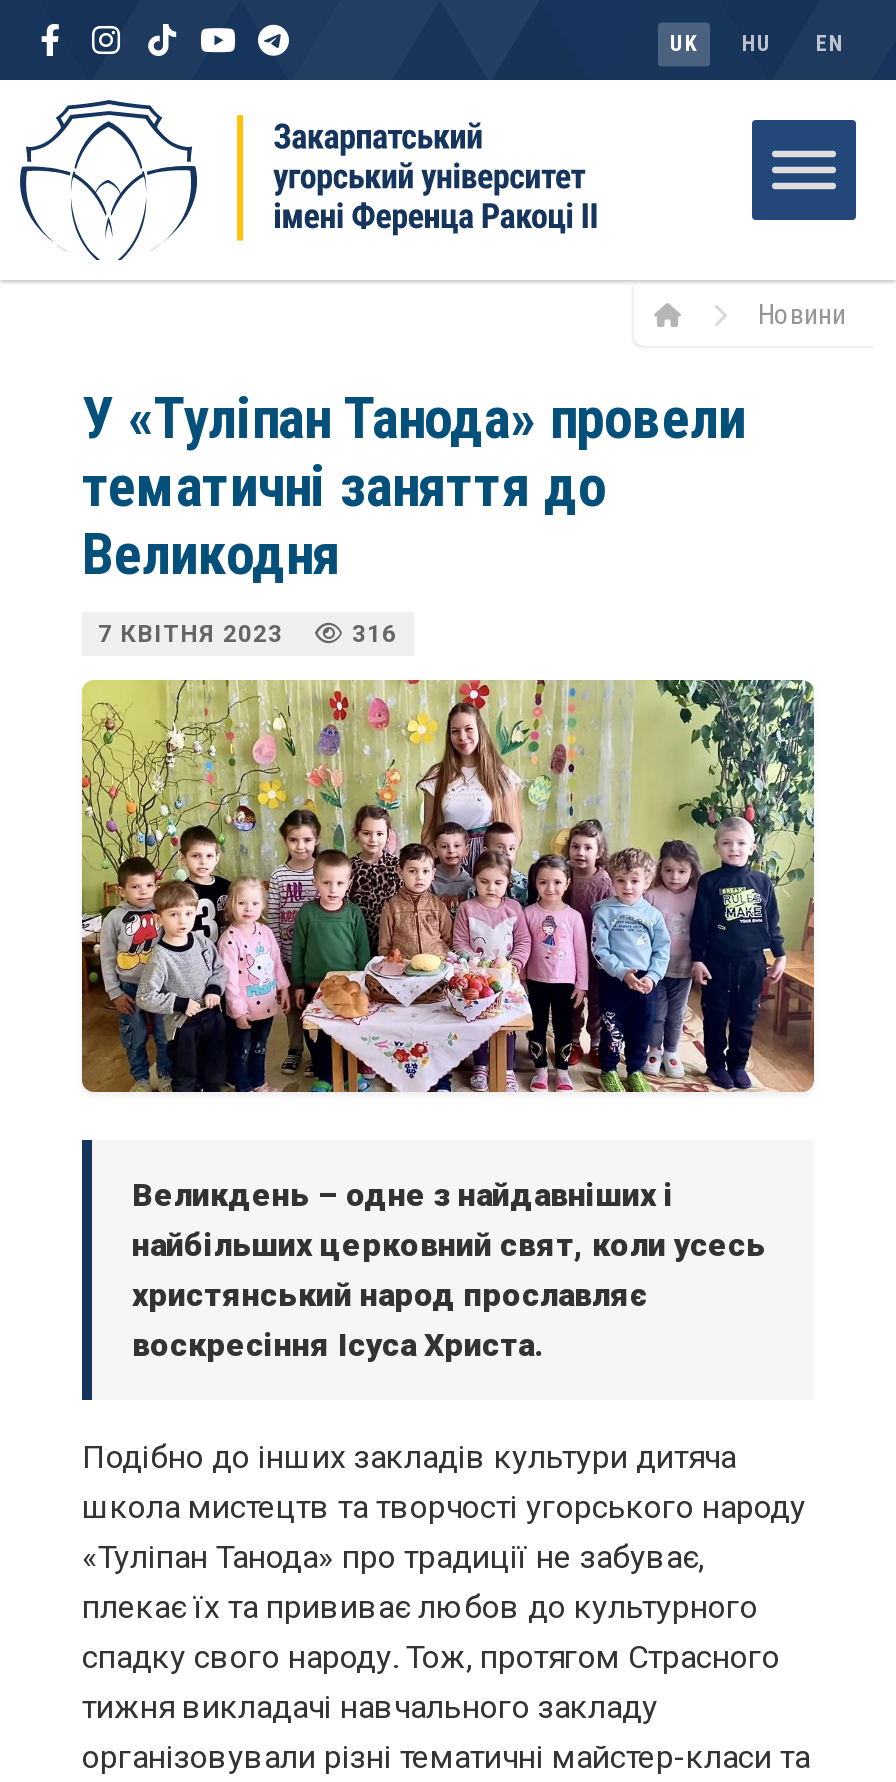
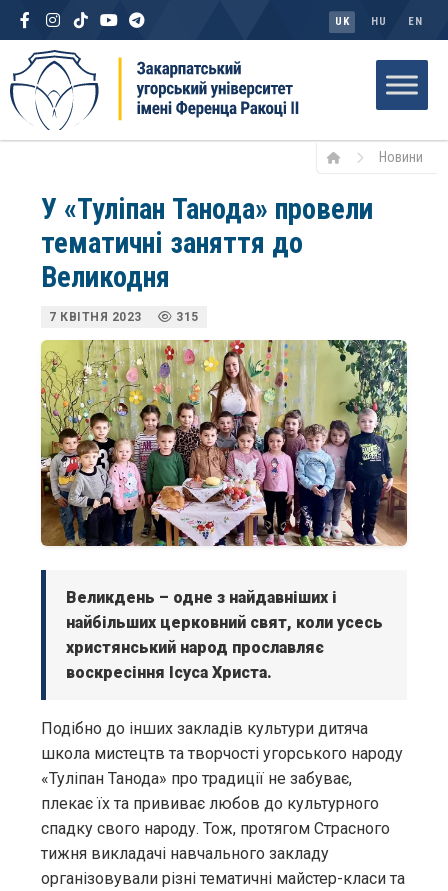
- 316
+ 315
